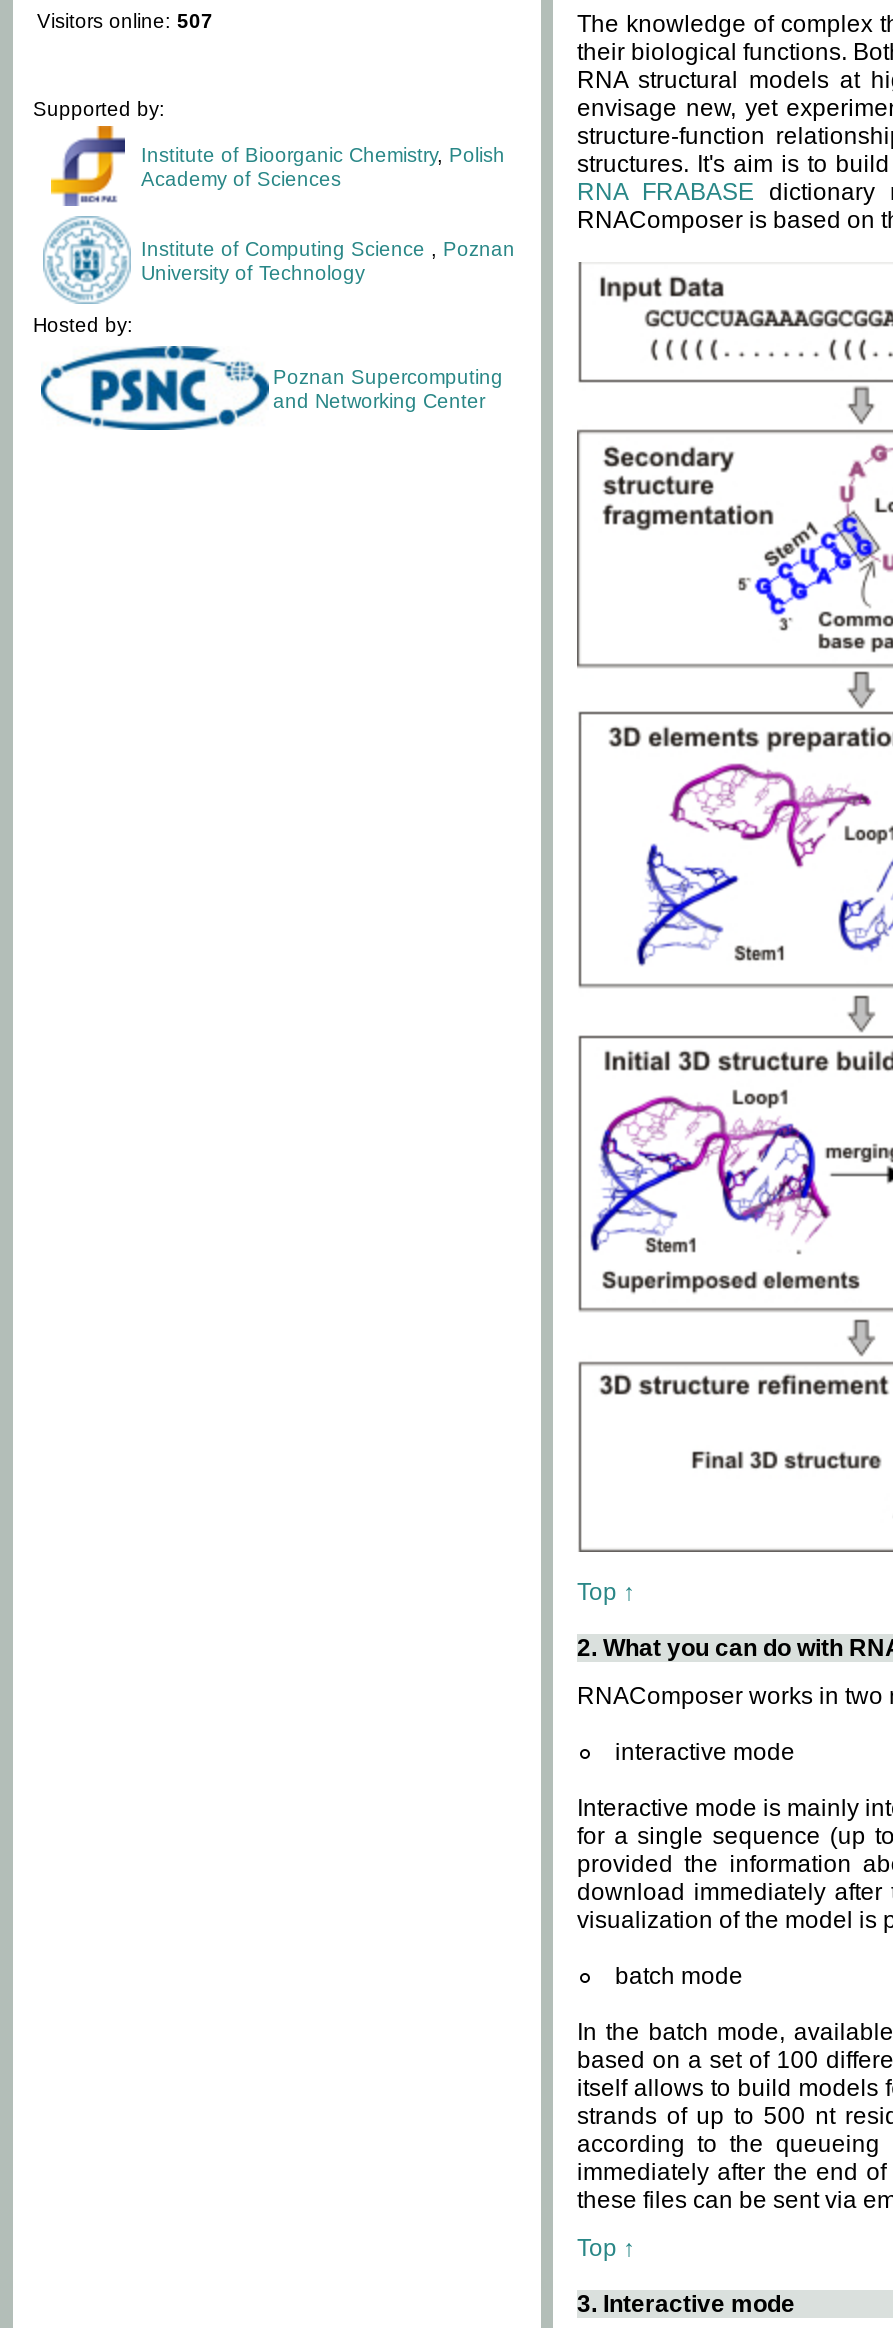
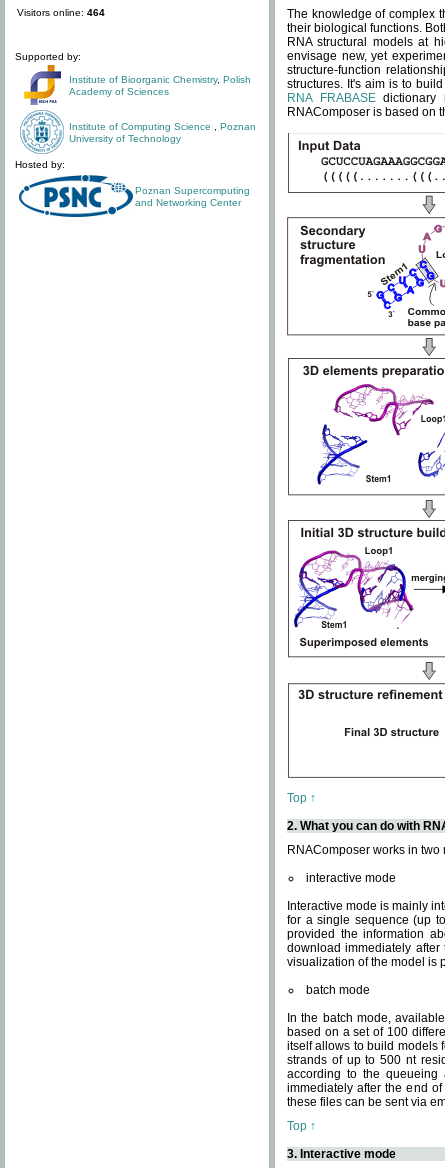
- Visitors online: 507
+ Visitors online: 464
